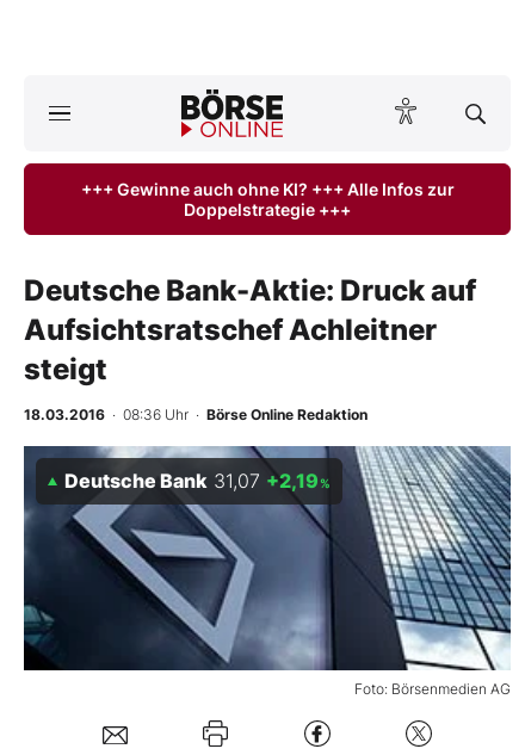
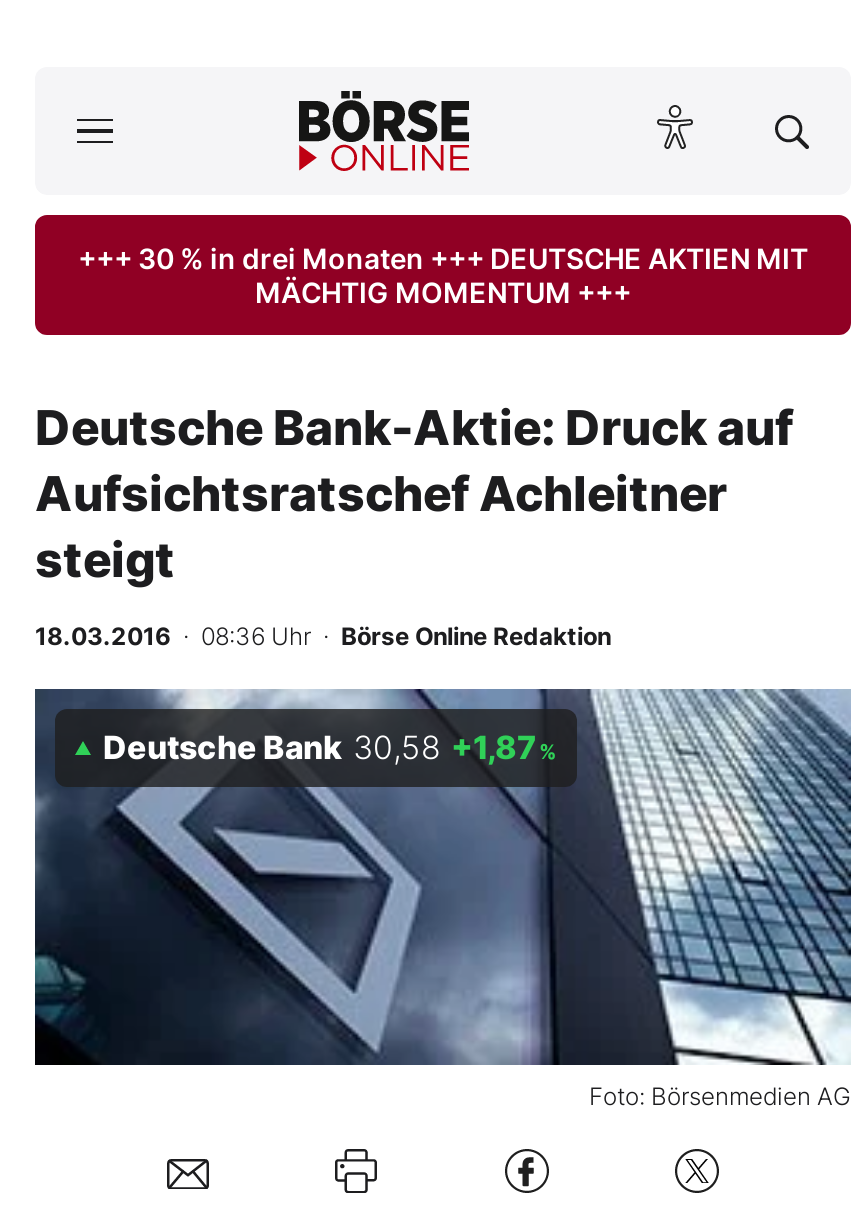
- +++ Gewinne auch ohne KI? +++ Alle Infos zur
- Doppelstrategie +++
+ +++ 30 % in drei Monaten +++ DEUTSCHE AKTIEN MIT
+ MÄCHTIG MOMENTUM +++

- Deutsche Bank 31,07 +2,19%
+ Deutsche Bank 30,58 +1,87%
